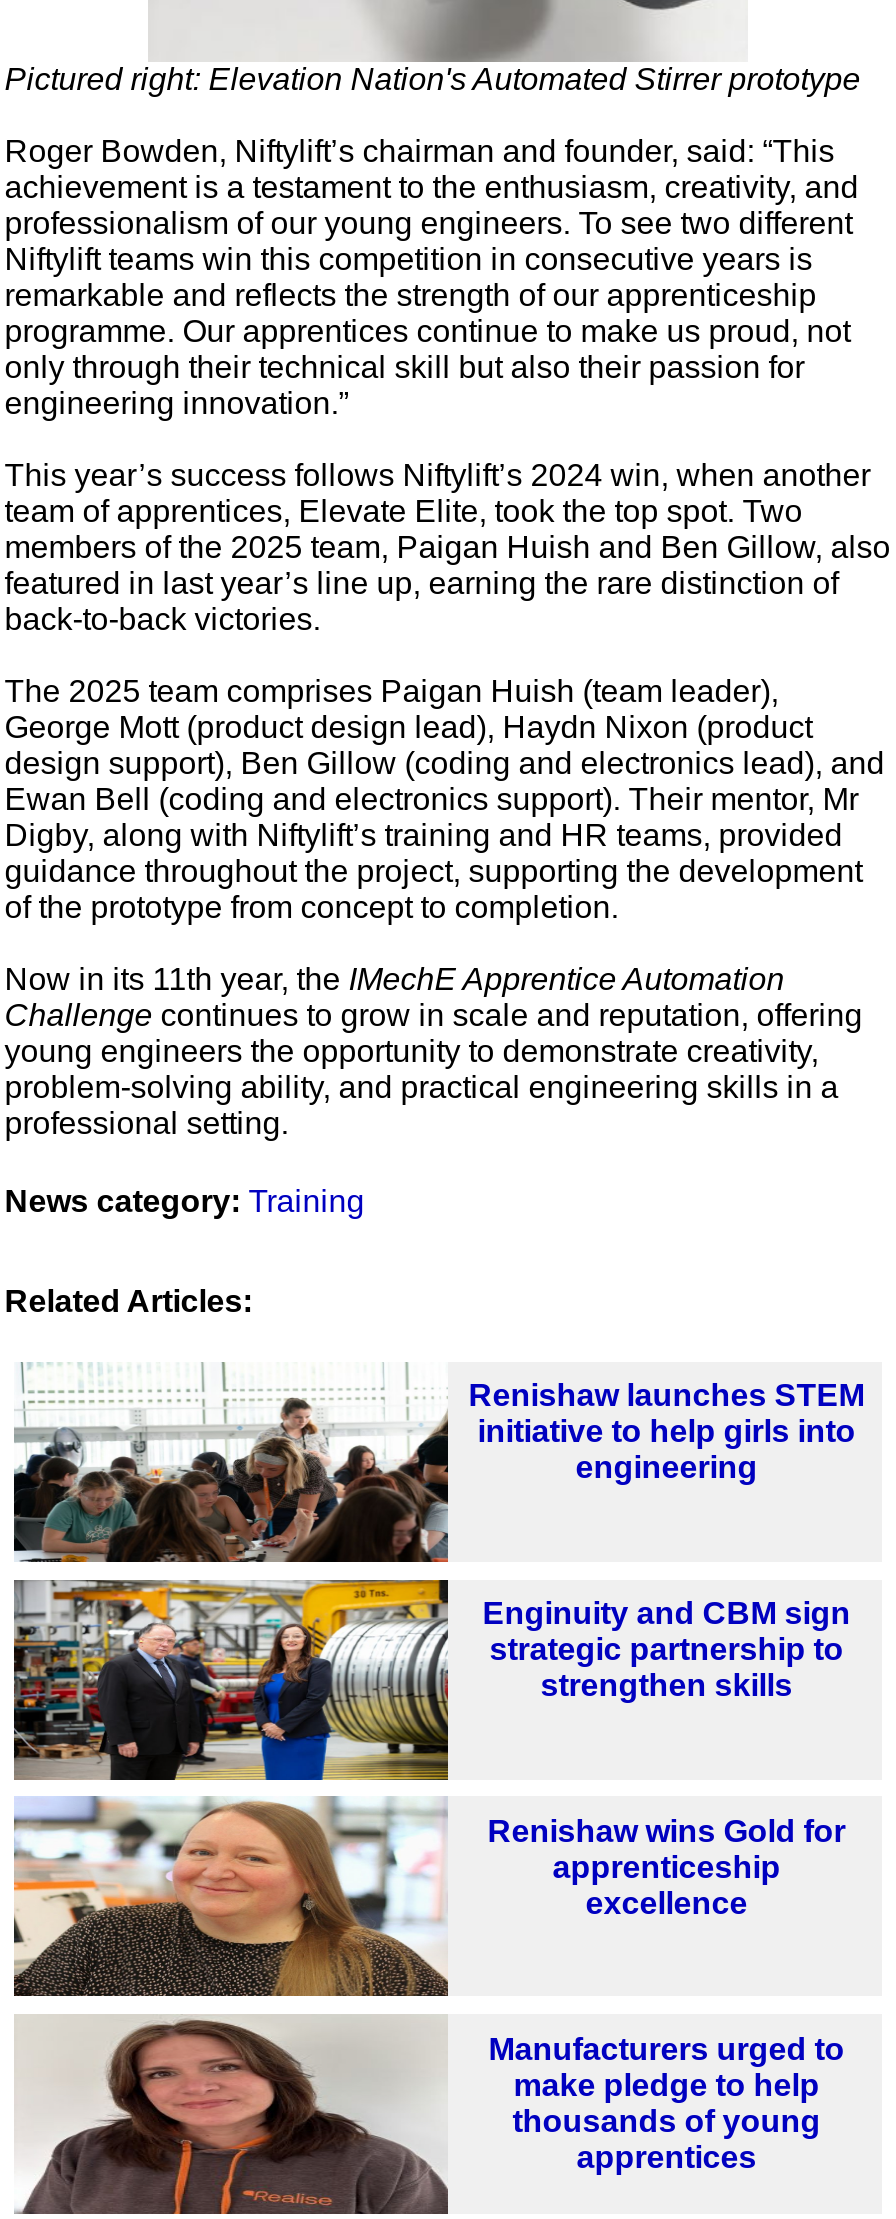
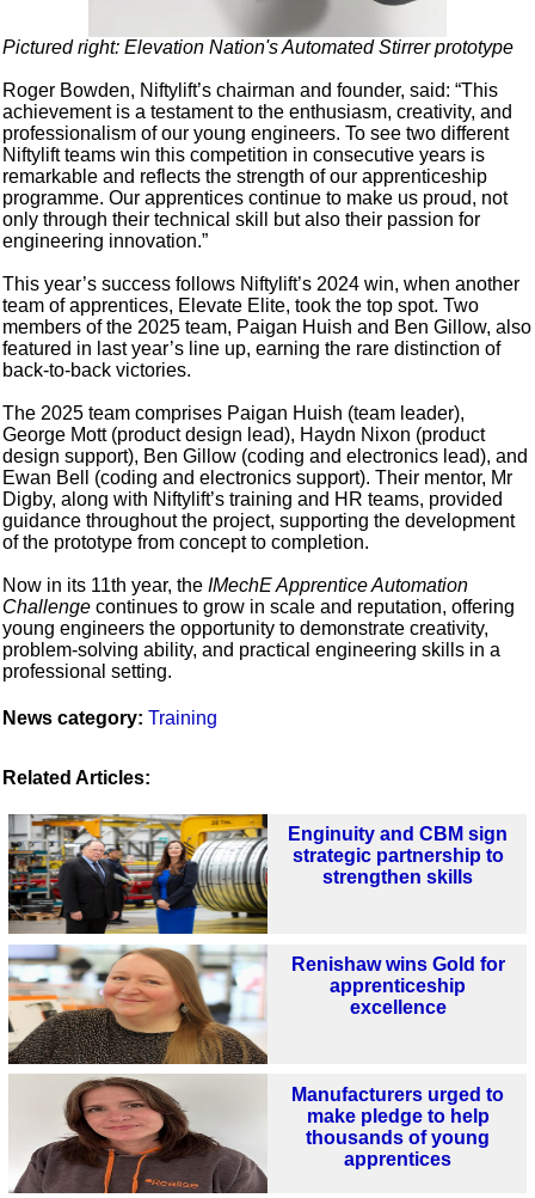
- [image]
- Renishaw launches STEM
- initiative to help girls into
- engineering
